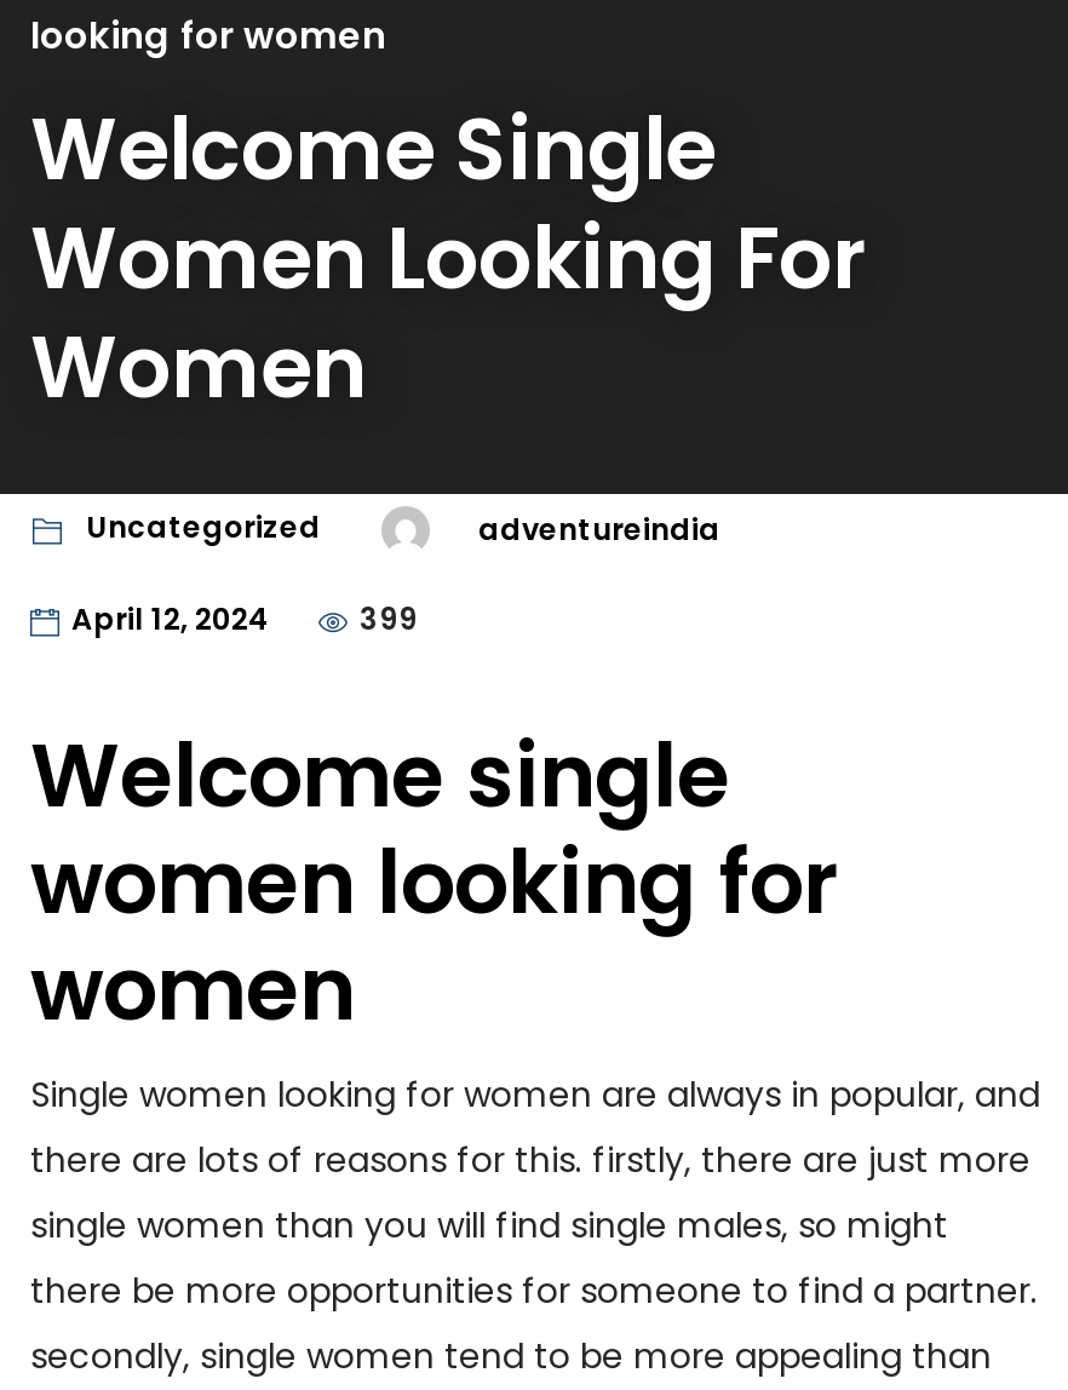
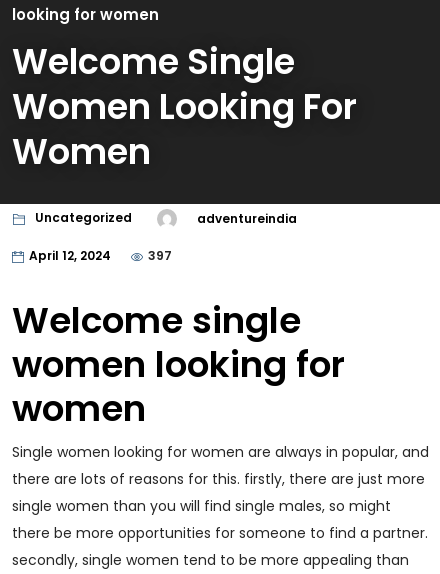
- 399
+ 397
